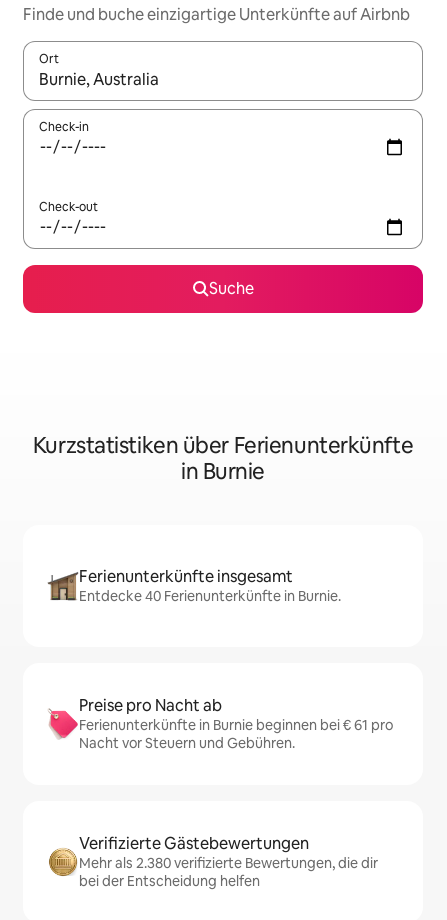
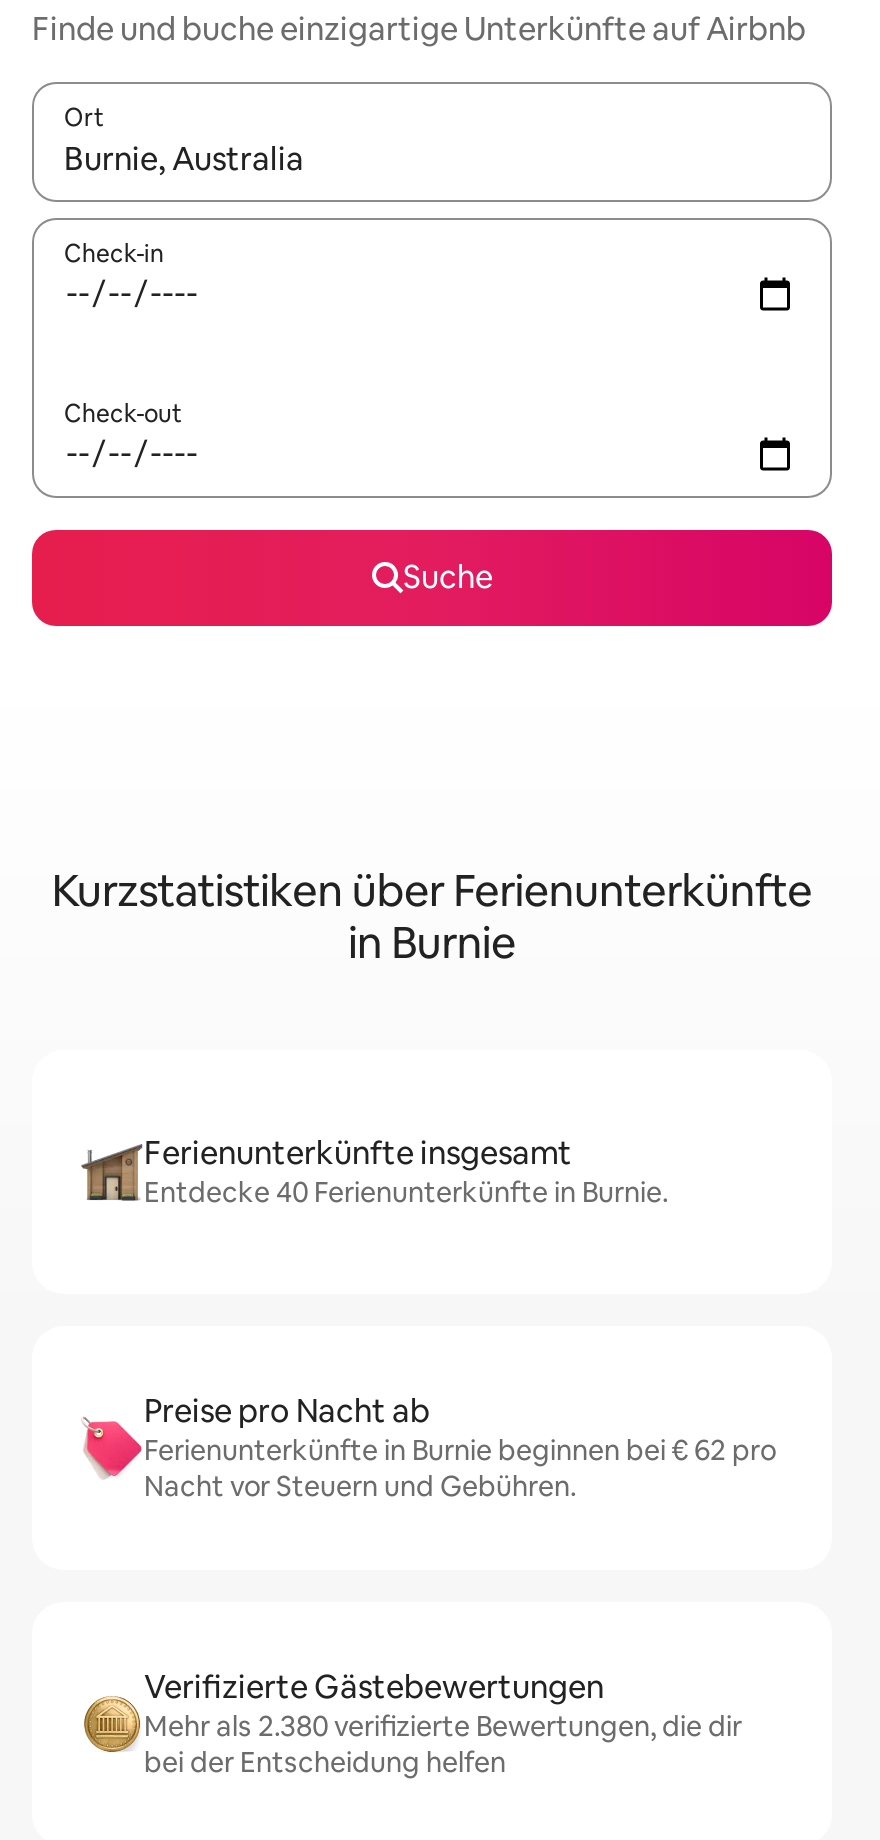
- Ferienunterkünfte in Burnie beginnen bei € 61 pro
+ Ferienunterkünfte in Burnie beginnen bei € 62 pro
